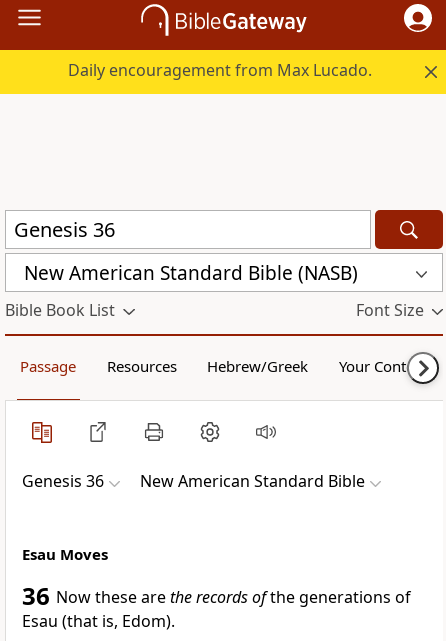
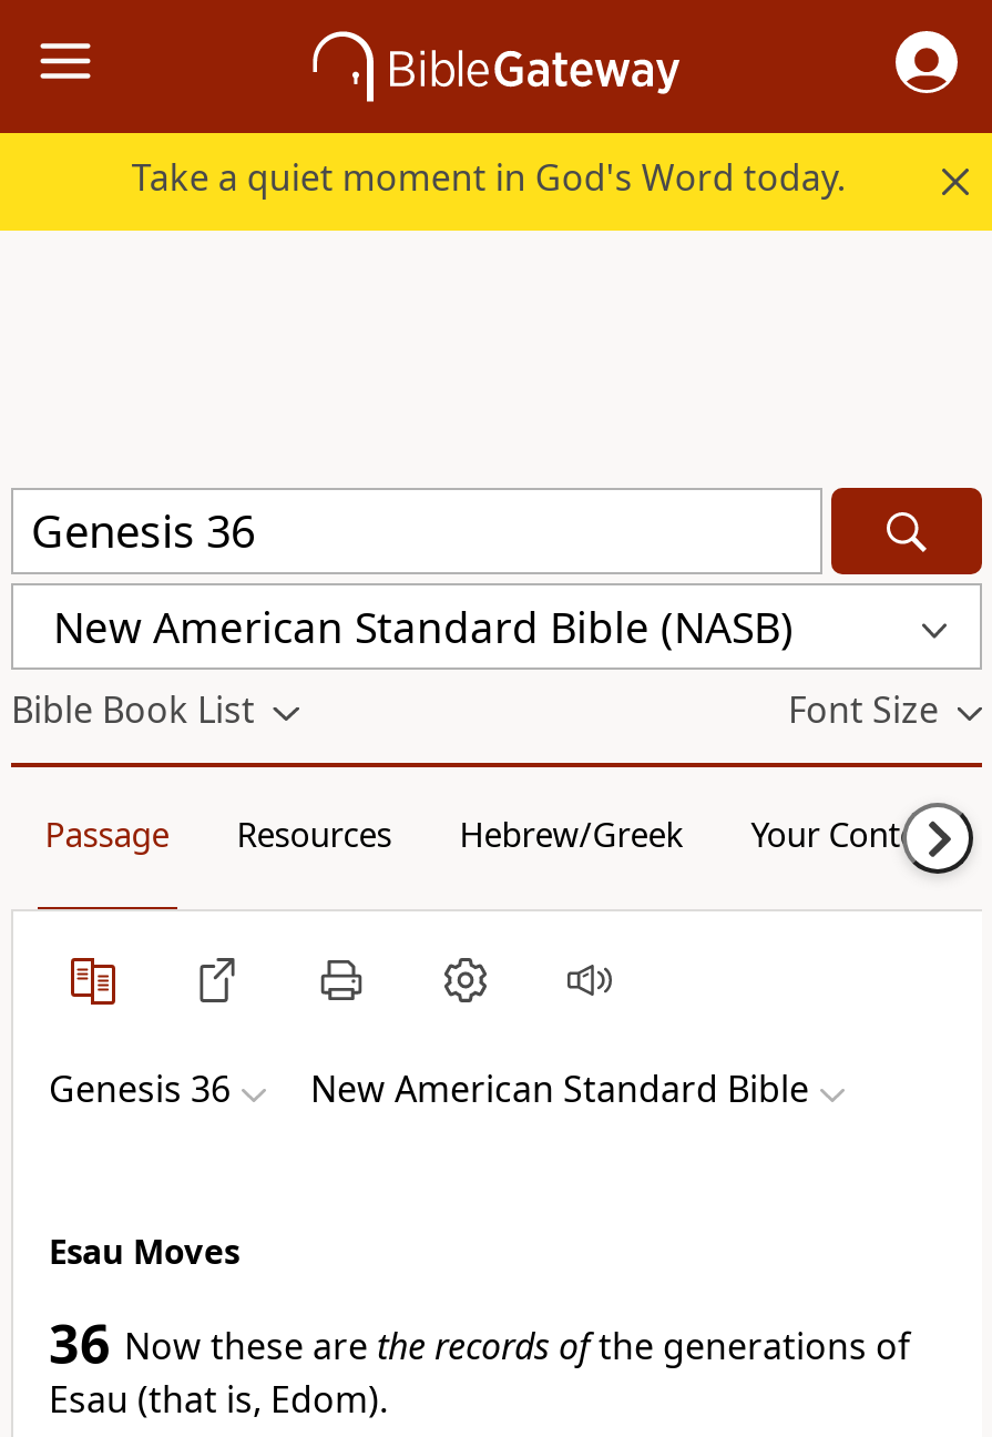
- Daily encouragement from Max Lucado.
+ Take a quiet moment in God's Word today.
